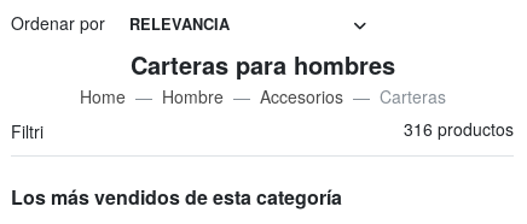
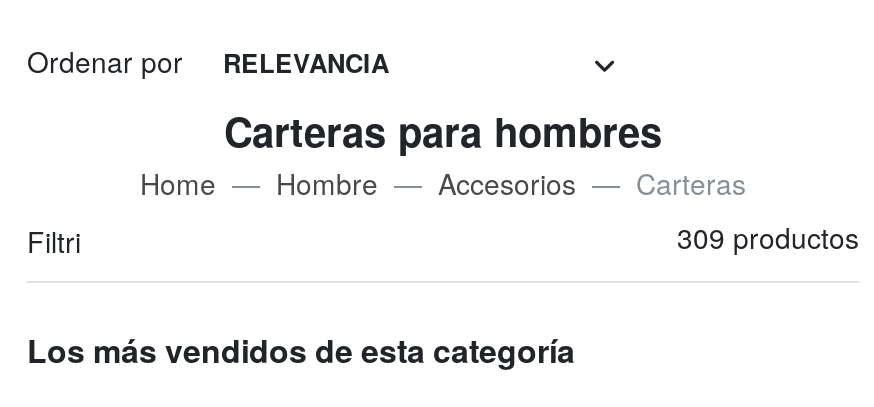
- 316 productos
+ 309 productos
